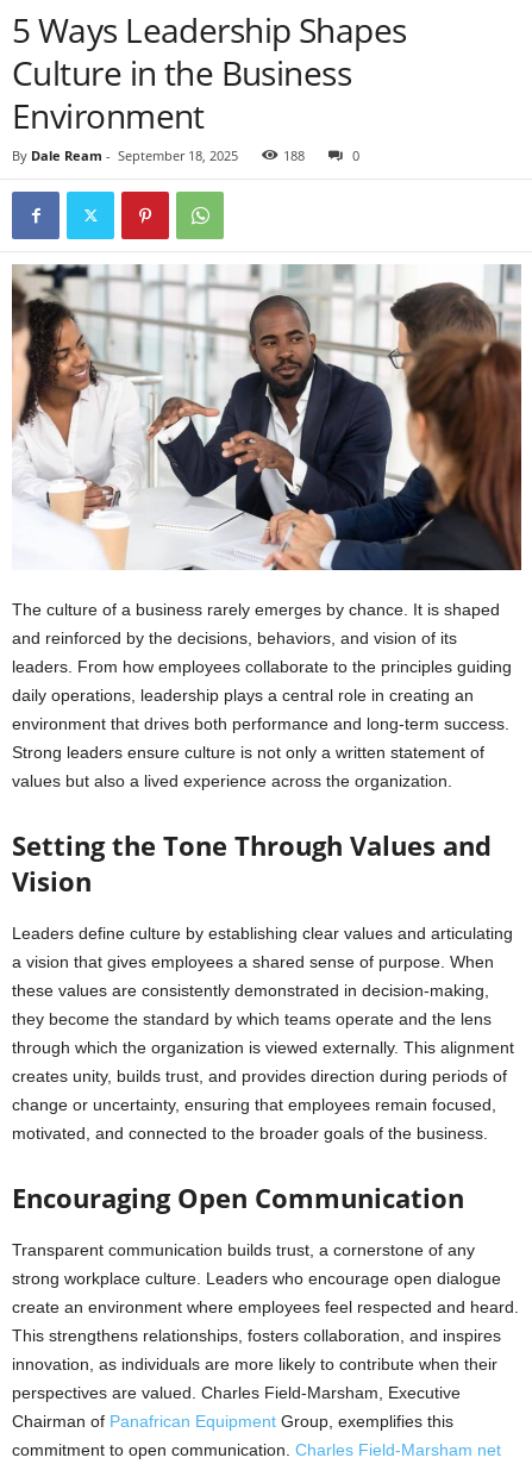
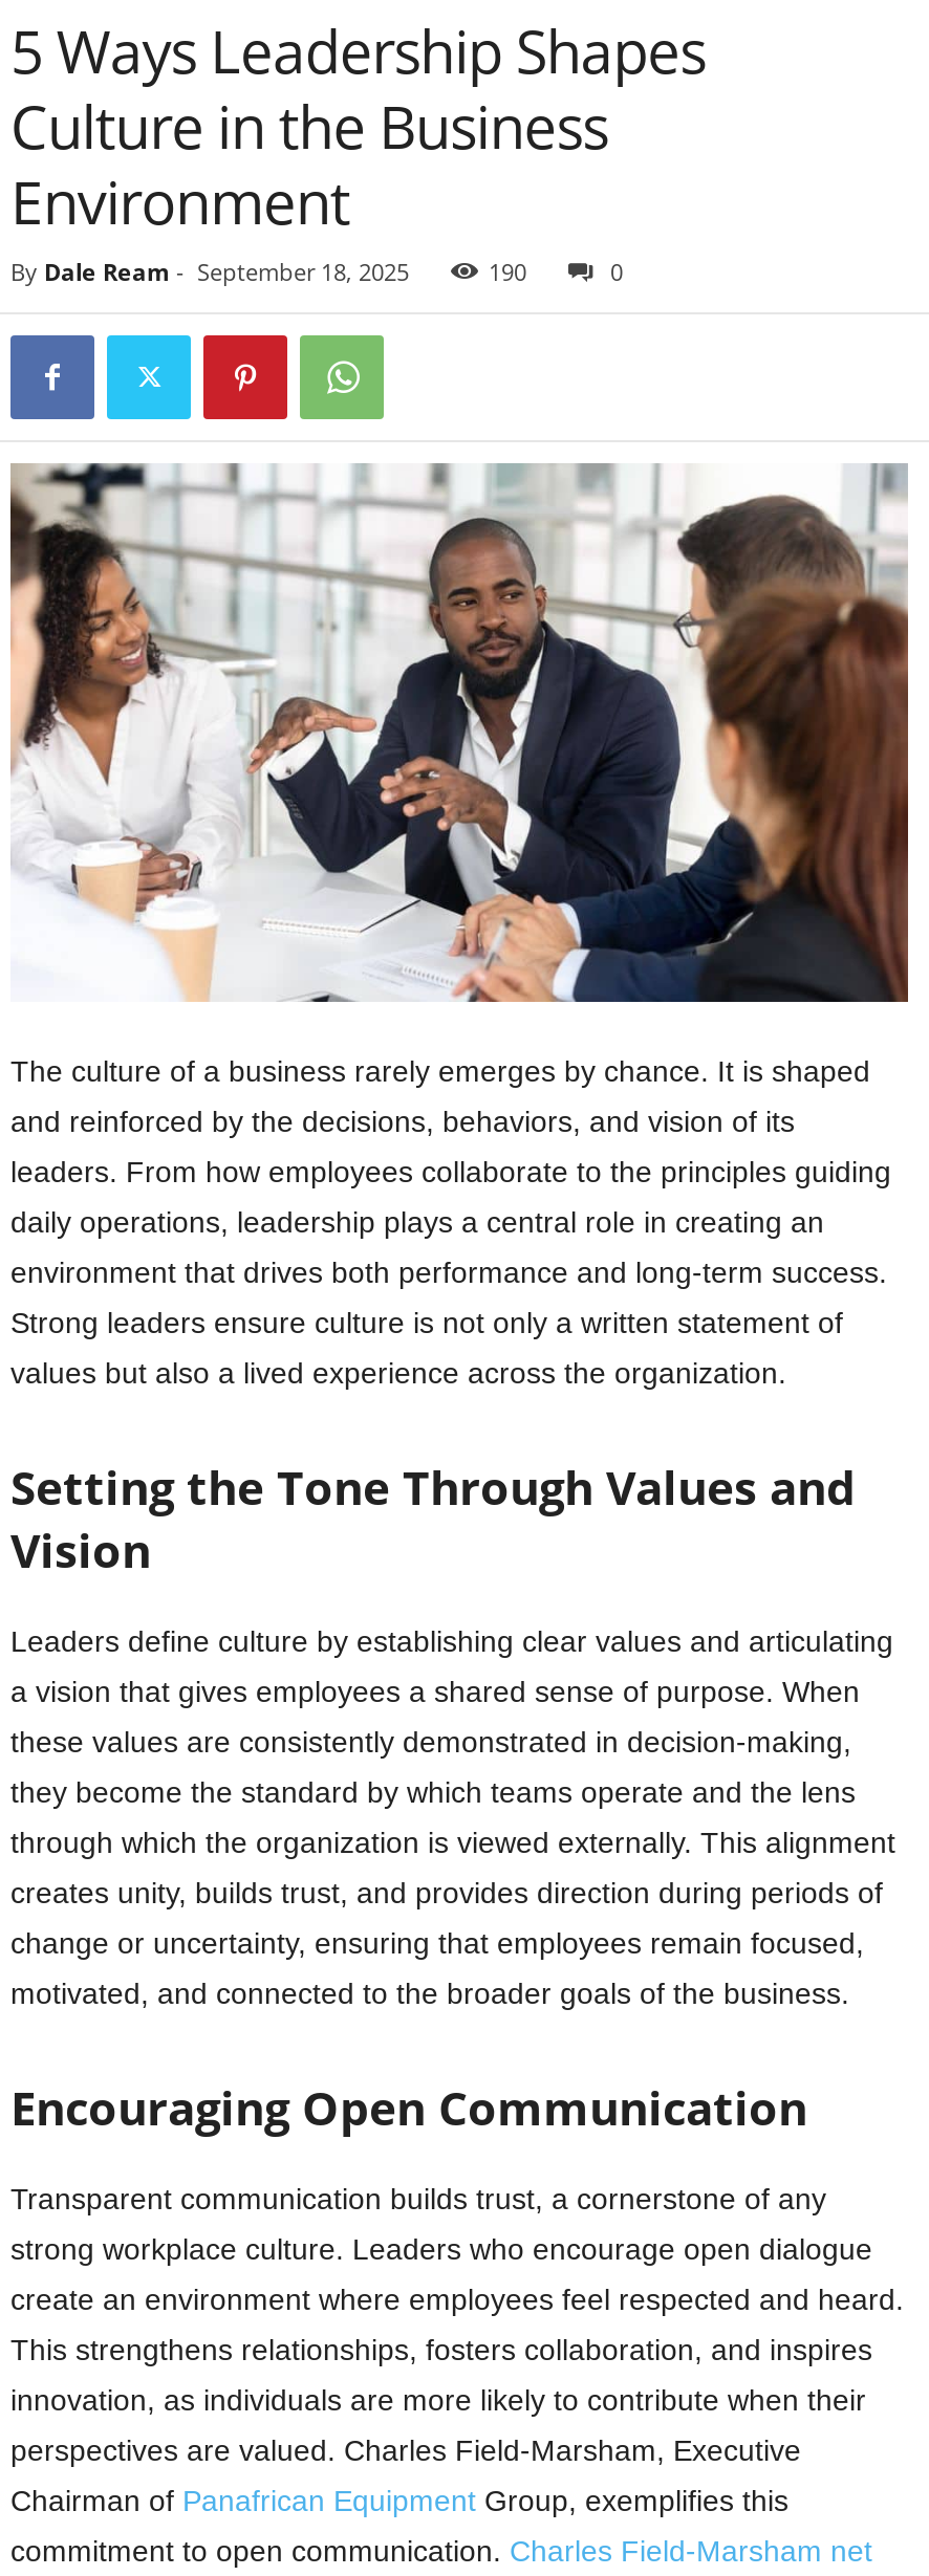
- 188
+ 190
